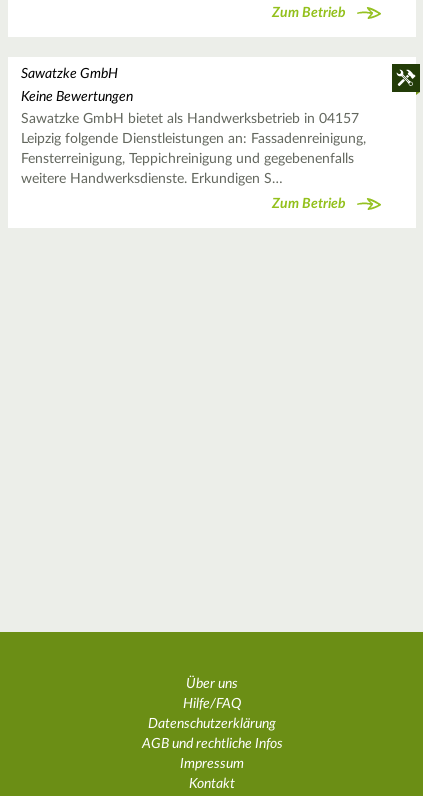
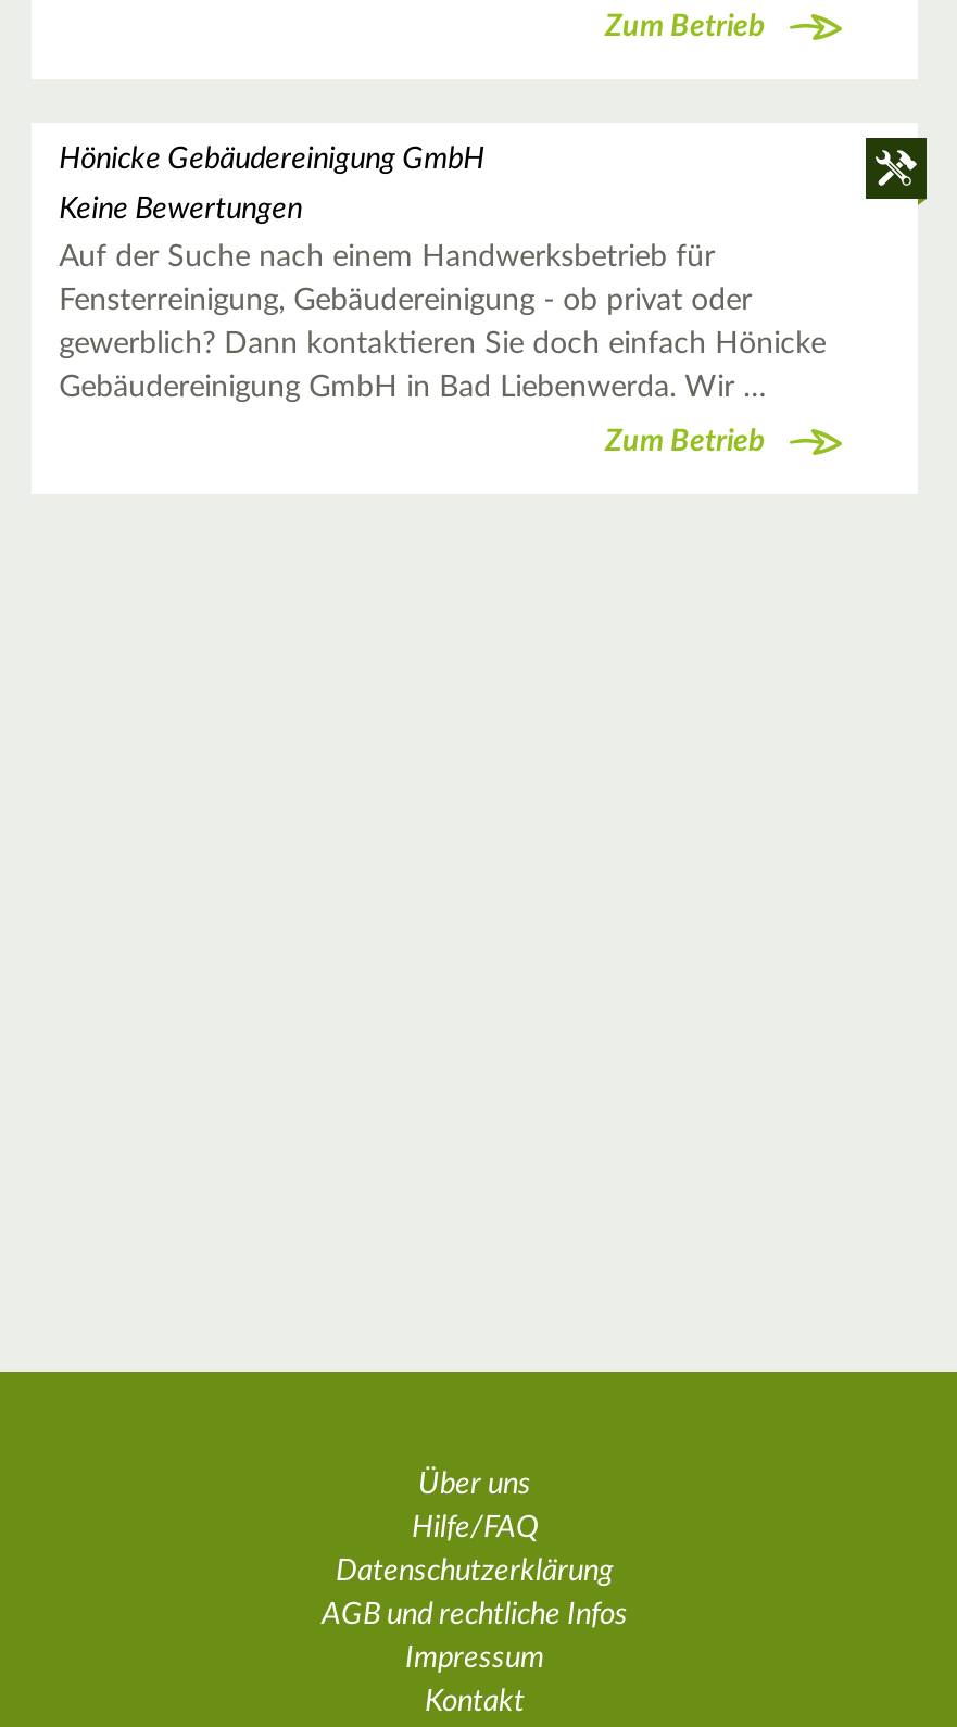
- Sawatzke GmbH
+ Hönicke Gebäudereinigung GmbH

- Sawatzke GmbH bietet als Handwerksbetrieb in 04157
- Leipzig folgende Dienstleistungen an: Fassadenreinigung,
- Fensterreinigung, Teppichreinigung und gegebenenfalls
- weitere Handwerksdienste. Erkundigen S…
+ Auf der Suche nach einem Handwerksbetrieb für
+ Fensterreinigung, Gebäudereinigung - ob privat oder
+ gewerblich? Dann kontaktieren Sie doch einfach Hönicke
+ Gebäudereinigung GmbH in Bad Liebenwerda. Wir …
